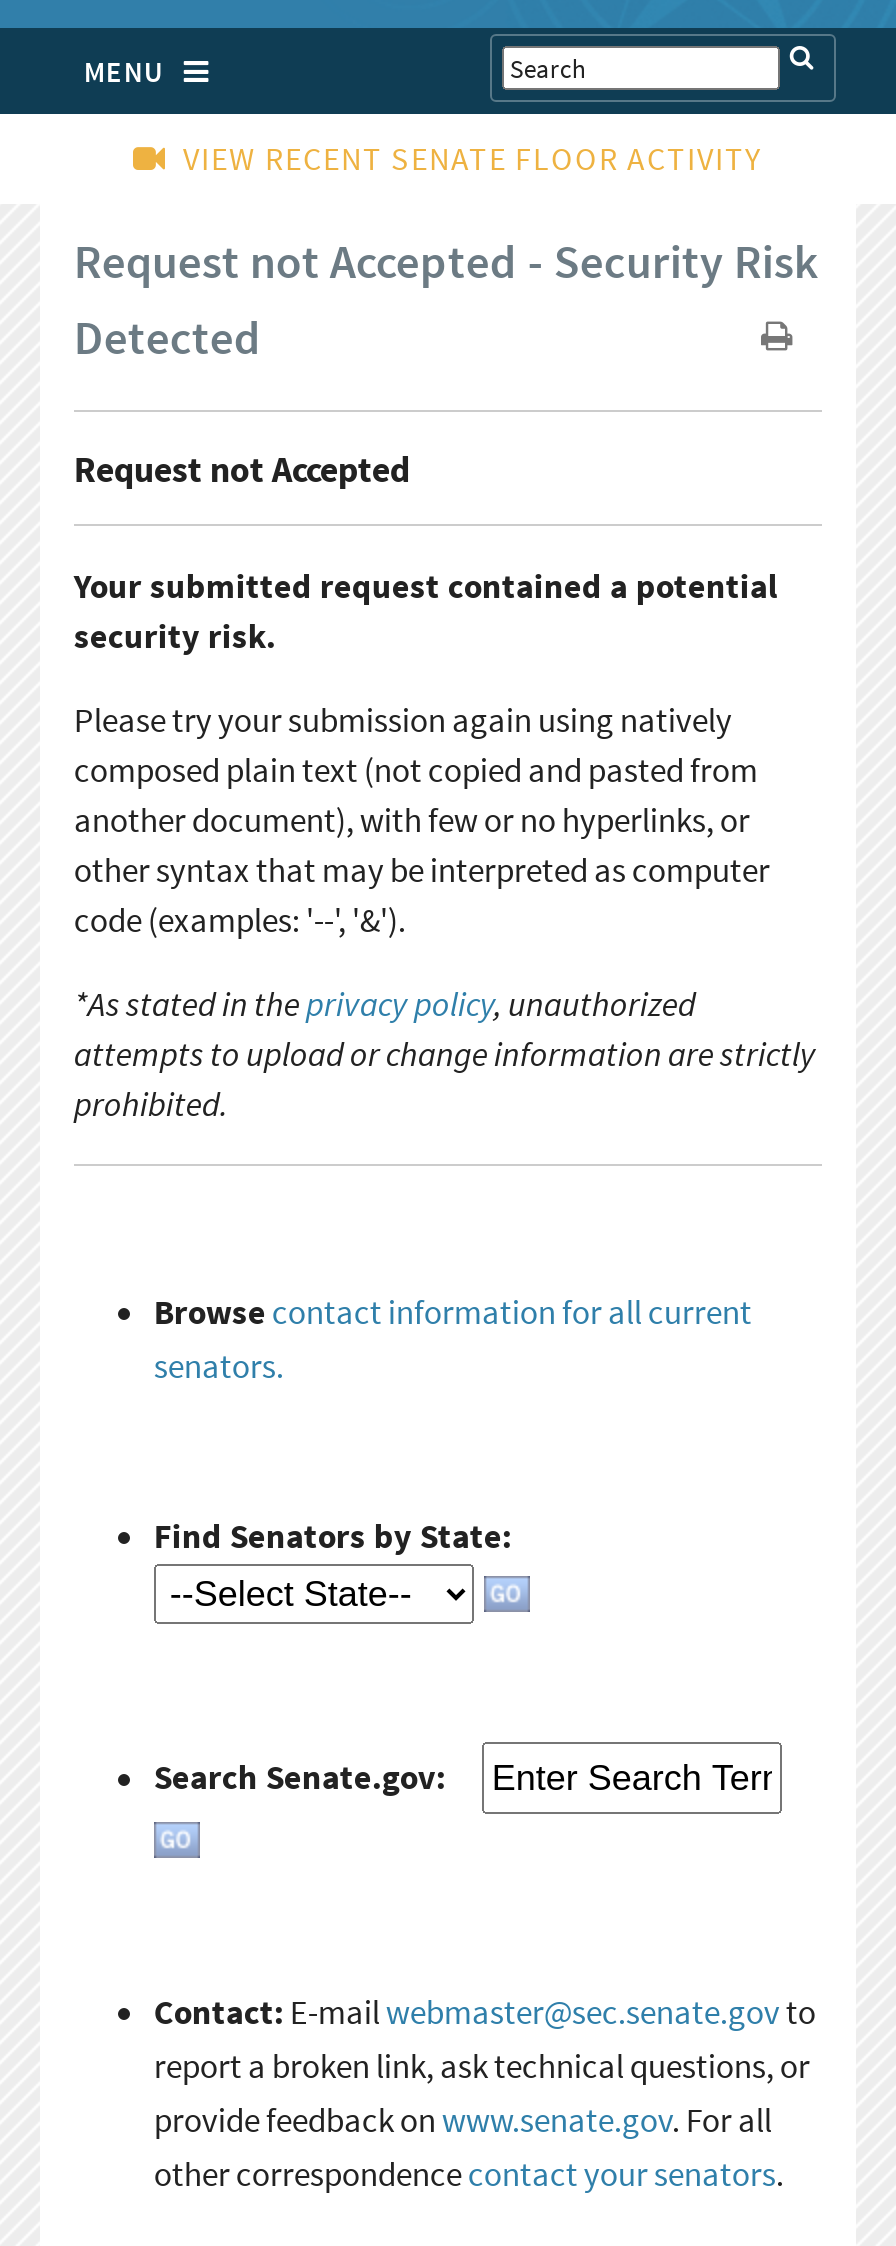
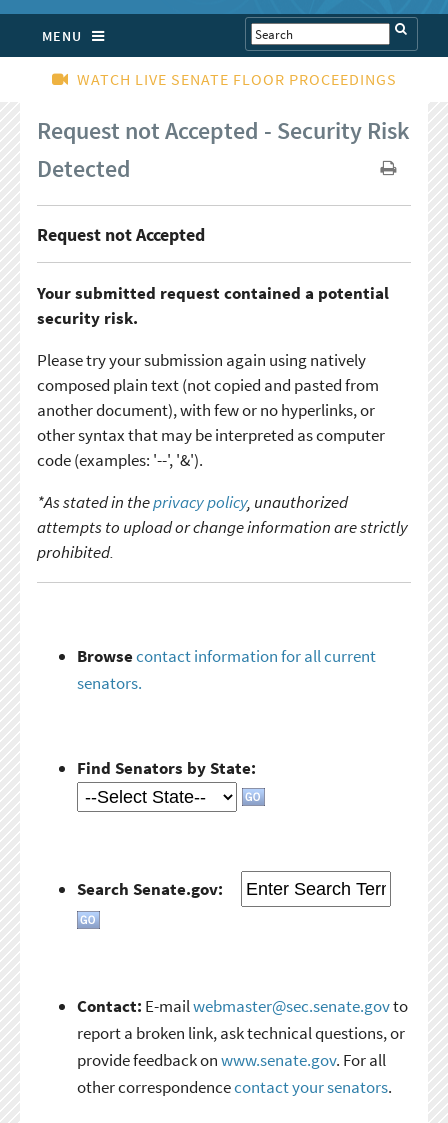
- VIEW RECENT SENATE FLOOR ACTIVITY
+ WATCH LIVE SENATE FLOOR PROCEEDINGS
